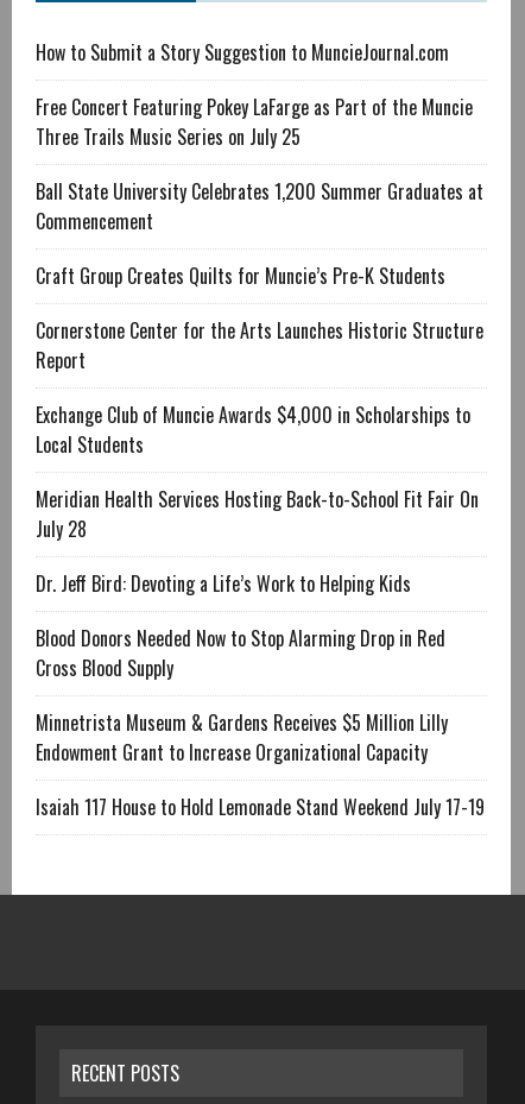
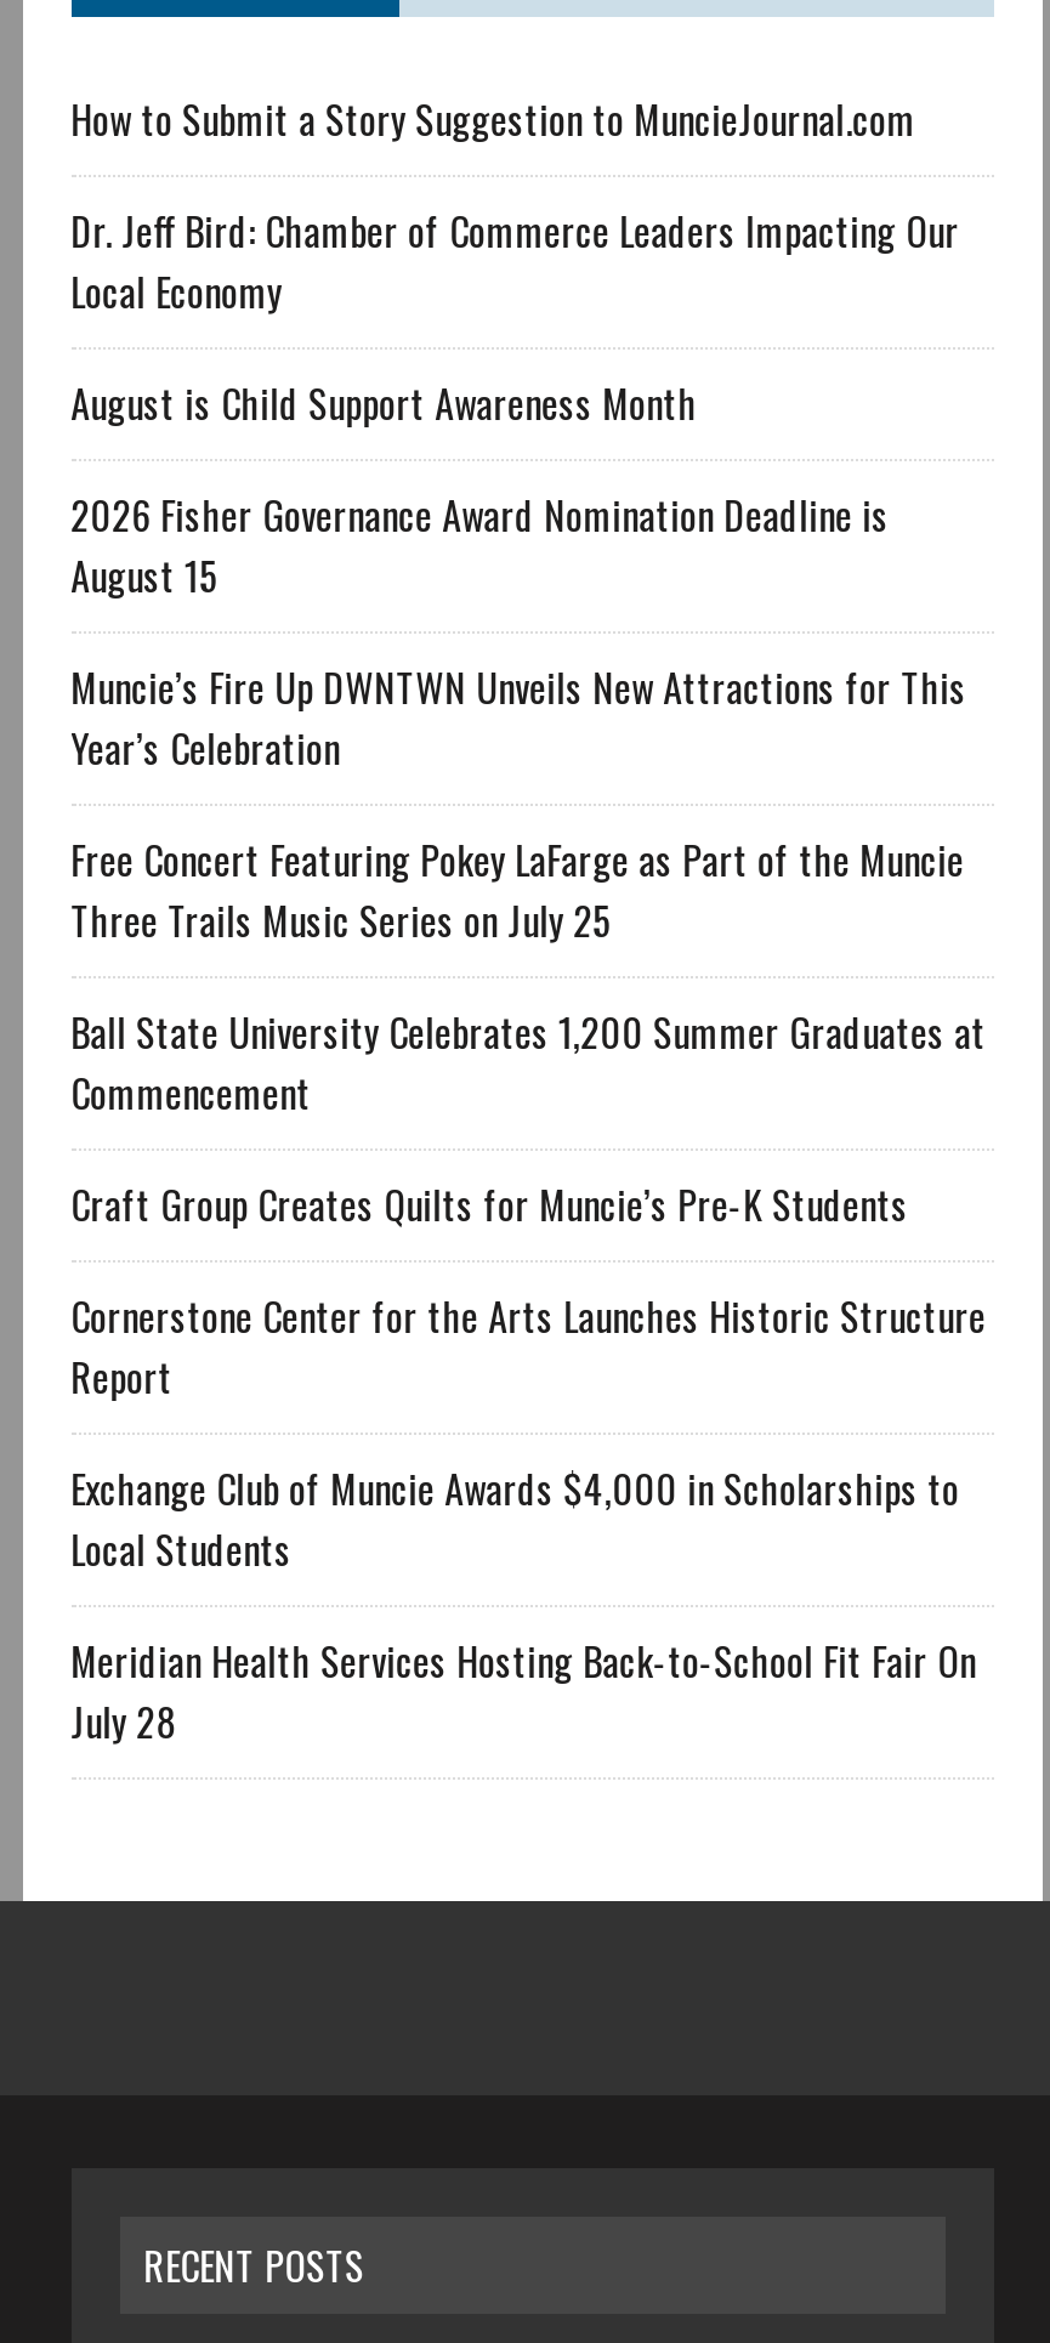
+ Dr. Jeff Bird: Chamber of Commerce Leaders Impacting Our
+ Local Economy
+ August is Child Support Awareness Month
+ 2026 Fisher Governance Award Nomination Deadline is
+ August 15
+ Muncie’s Fire Up DWNTWN Unveils New Attractions for This
+ Year’s Celebration

moved down: Free Concert Featuring Pokey LaFarge as Part of the Muncie | Three Trails Music Series on July 25 | Ball State University Celebrates 1,200 Summer Graduates at | ... | Meridian Health Services Hosting Back-to-School Fit Fair On | July 28

- Dr. Jeff Bird: Devoting a Life’s Work to Helping Kids
- Blood Donors Needed Now to Stop Alarming Drop in Red
- Cross Blood Supply
- Minnetrista Museum & Gardens Receives $5 Million Lilly
- Endowment Grant to Increase Organizational Capacity
- Isaiah 117 House to Hold Lemonade Stand Weekend July 17-19
